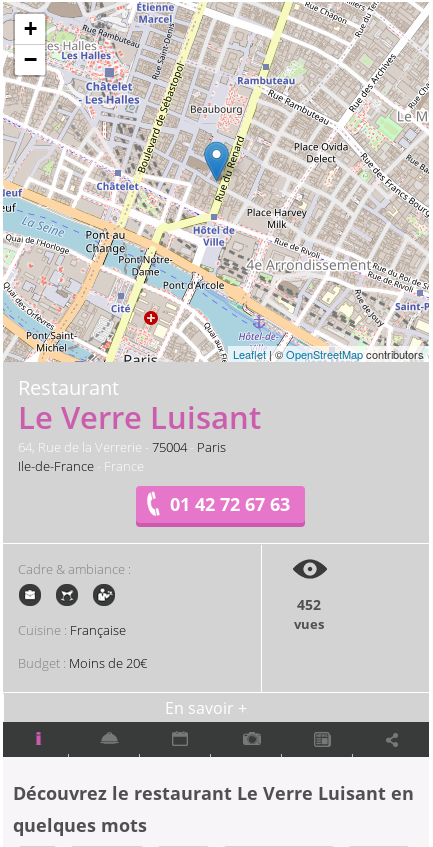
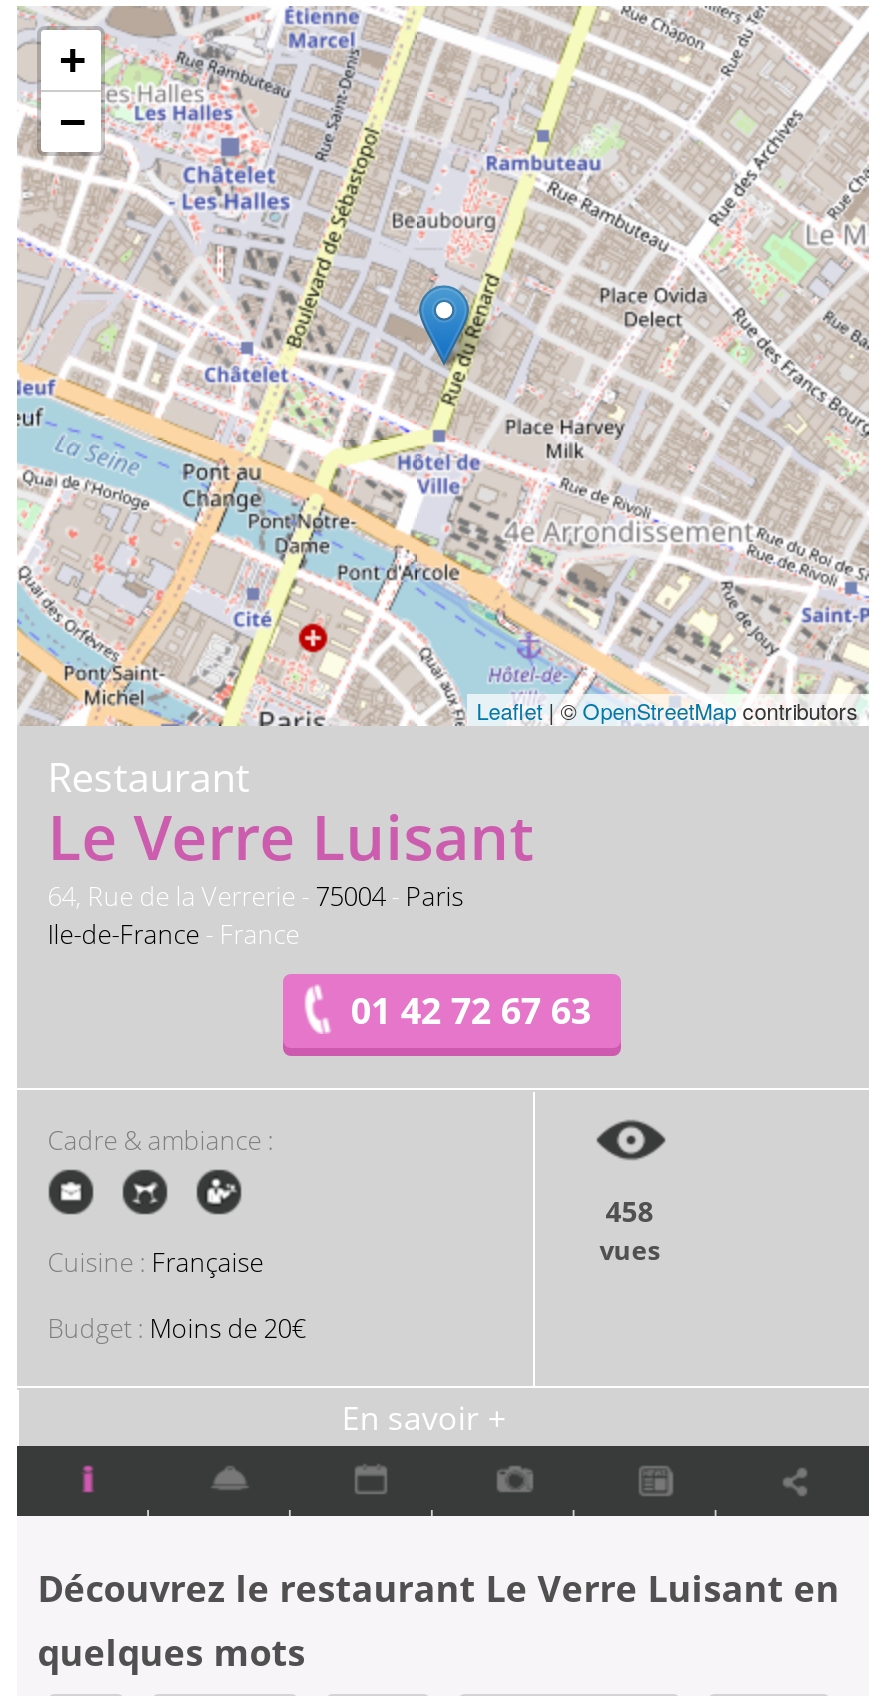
- 452
+ 458
